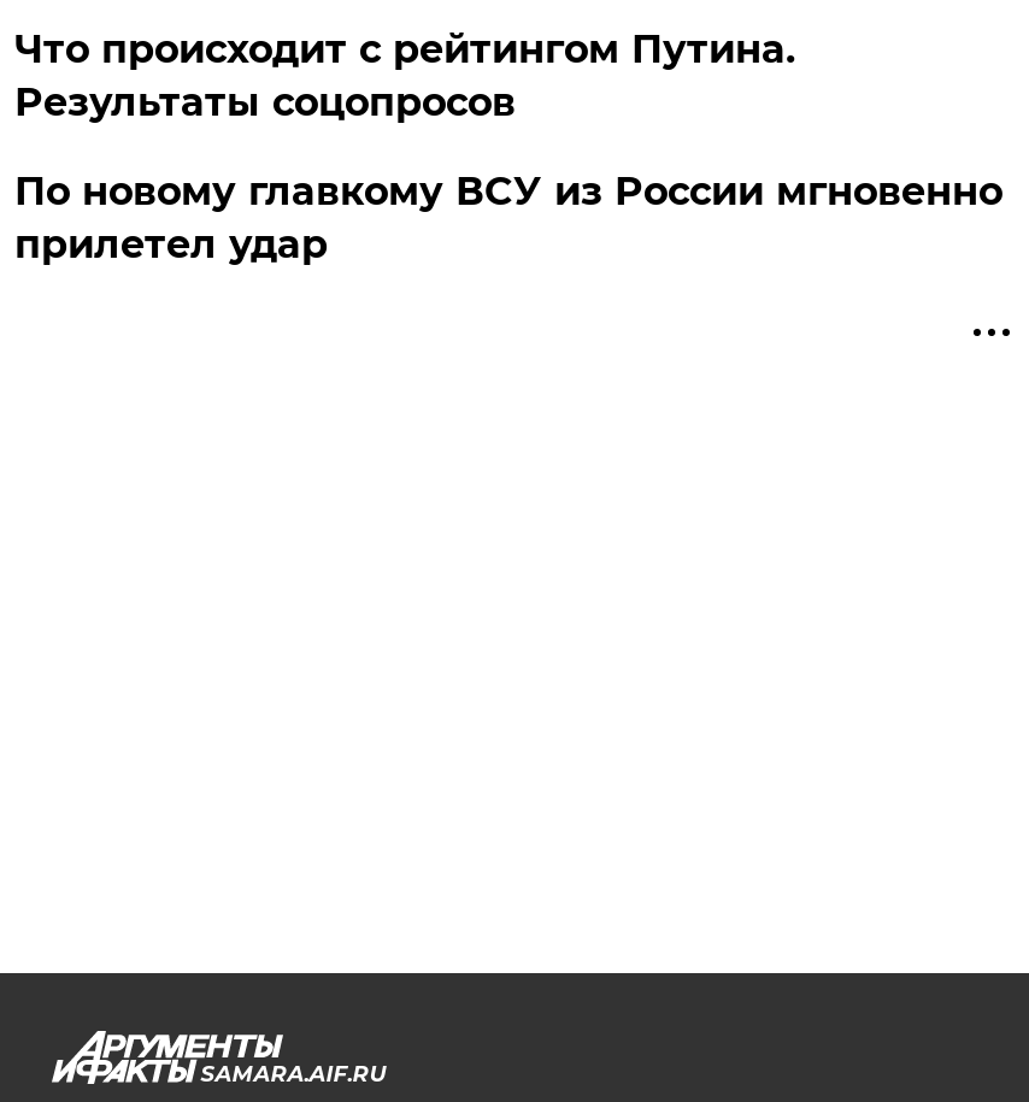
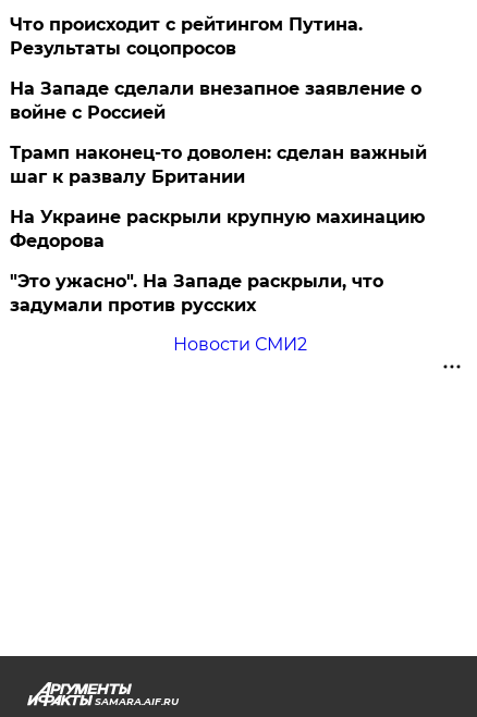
- По новому главкому ВСУ из России мгновенно
- прилетел удар
+ На Западе сделали внезапное заявление о
+ войне с Россией
+ Трамп наконец-то доволен: сделан важный
+ шаг к развалу Британии
+ На Украине раскрыли крупную махинацию
+ Федорова
+ "Это ужасно". На Западе раскрыли, что
+ задумали против русских
+ Новости СМИ2
